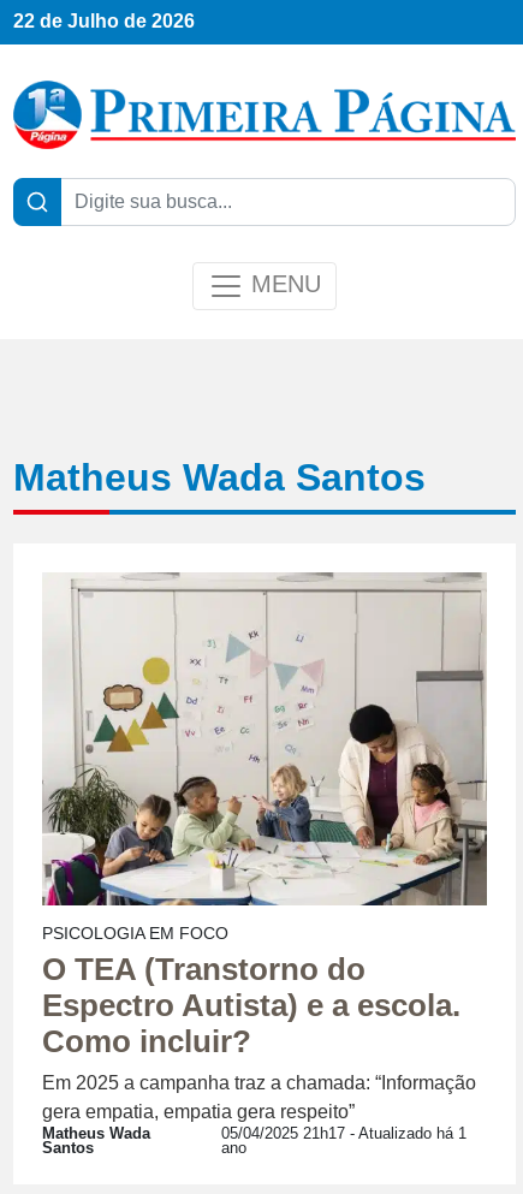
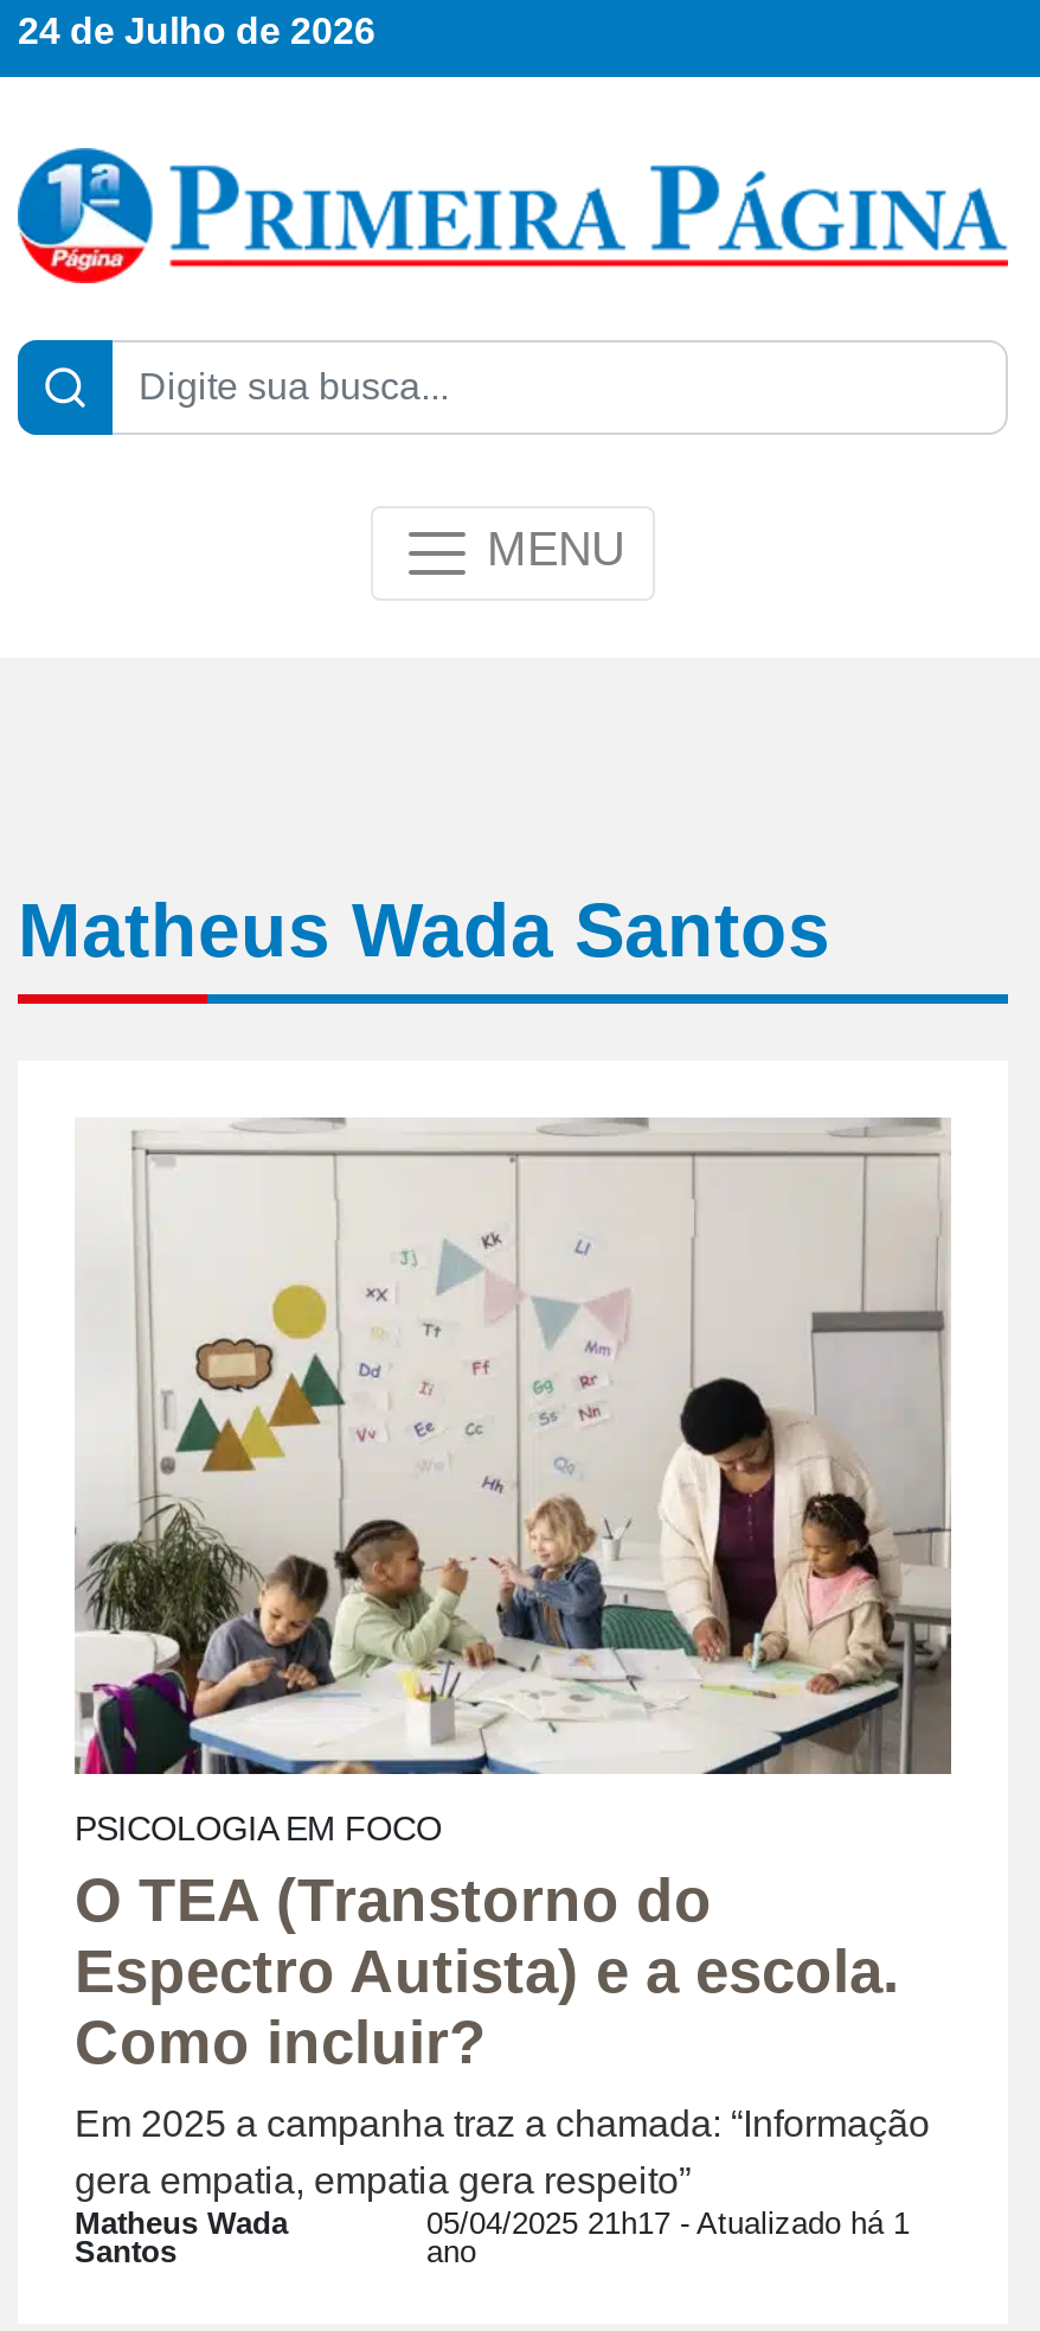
- 22 de Julho de 2026
+ 24 de Julho de 2026
